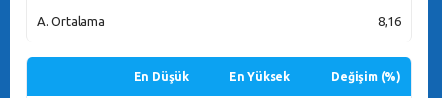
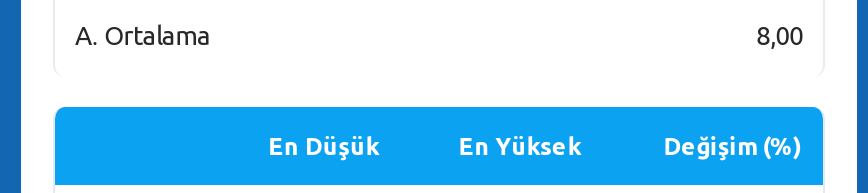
- 8,16
+ 8,00
